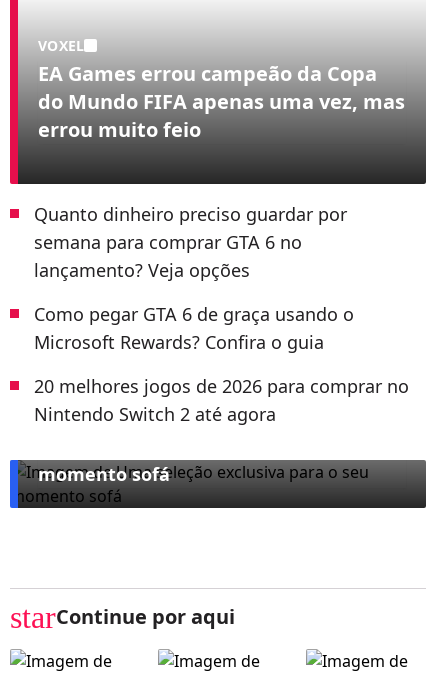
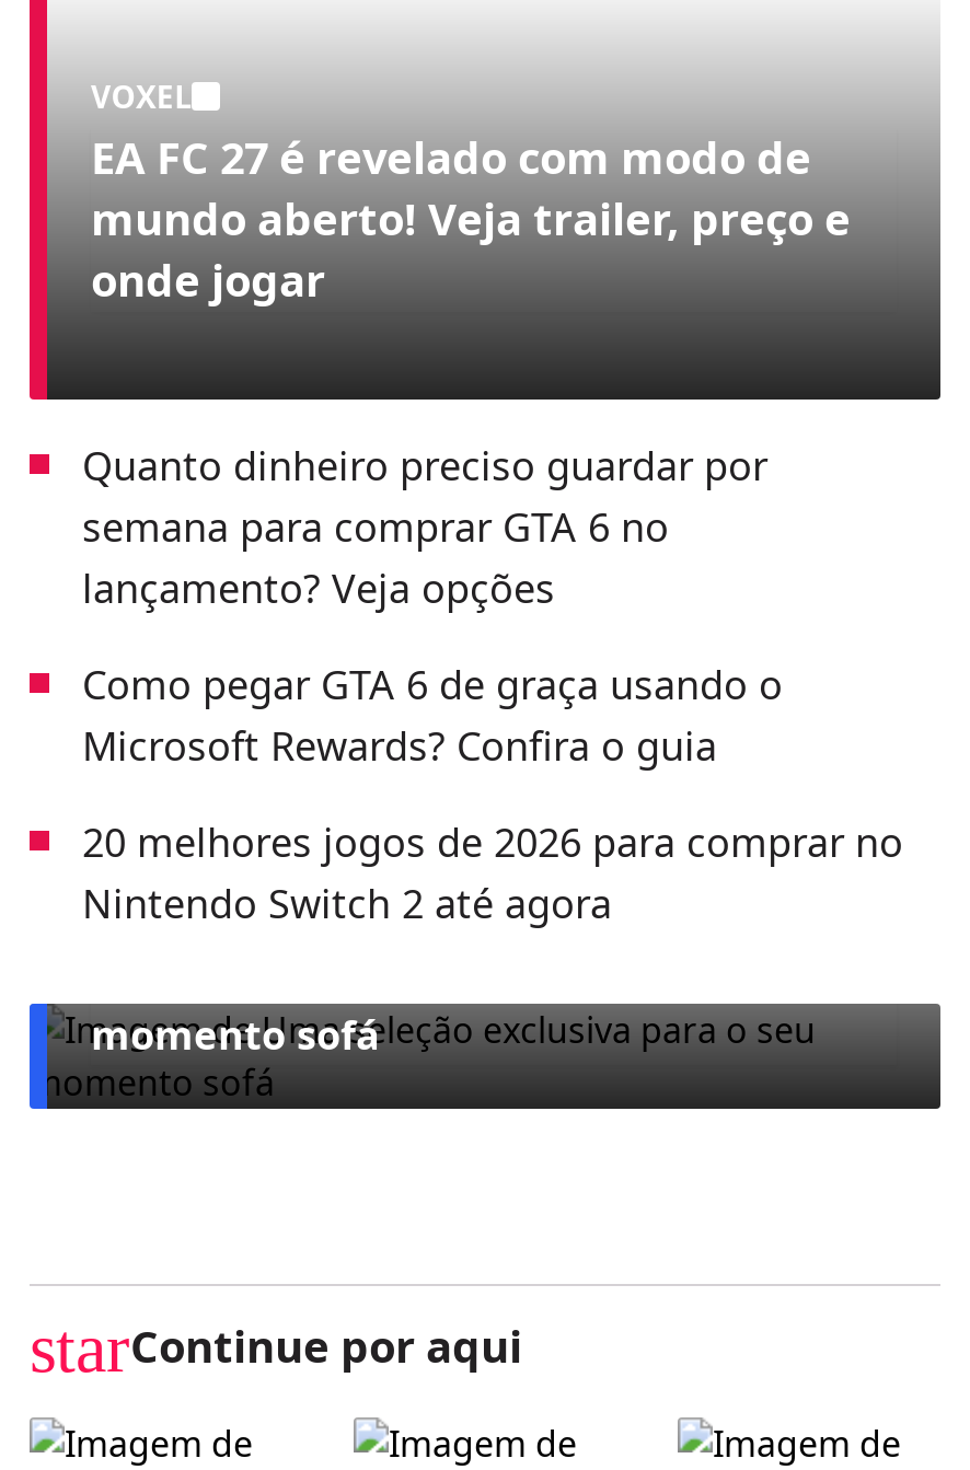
- EA Games errou campeão da Copa
- do Mundo FIFA apenas uma vez, mas
- errou muito feio
+ EA FC 27 é revelado com modo de
+ mundo aberto! Veja trailer, preço e
+ onde jogar
